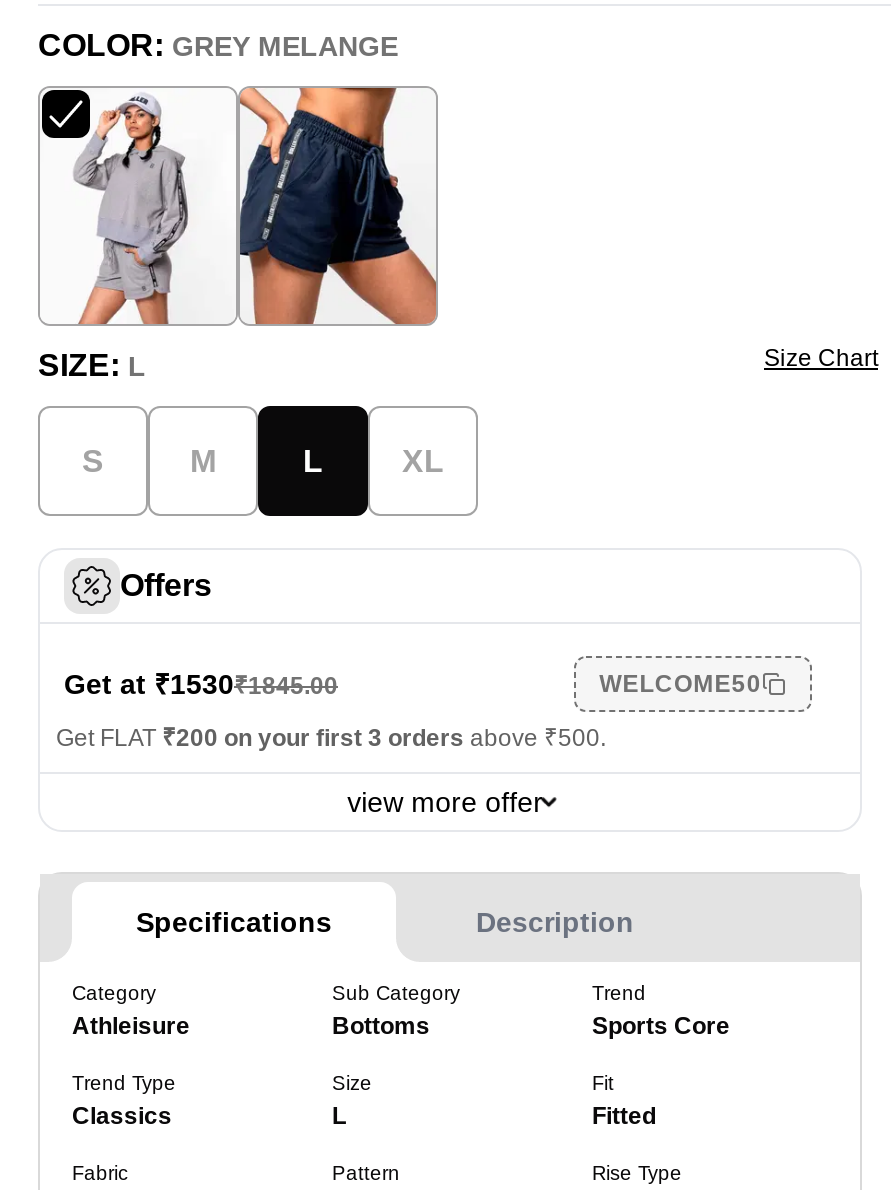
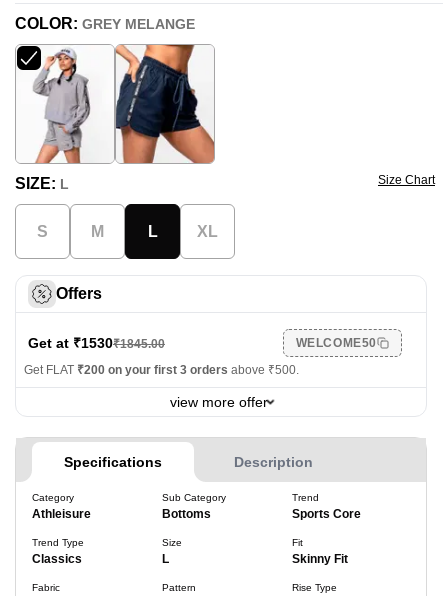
- Fitted
+ Skinny Fit
